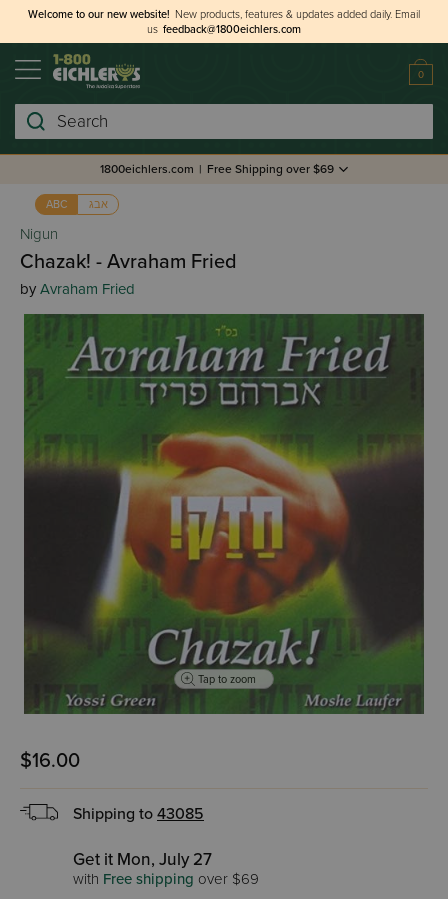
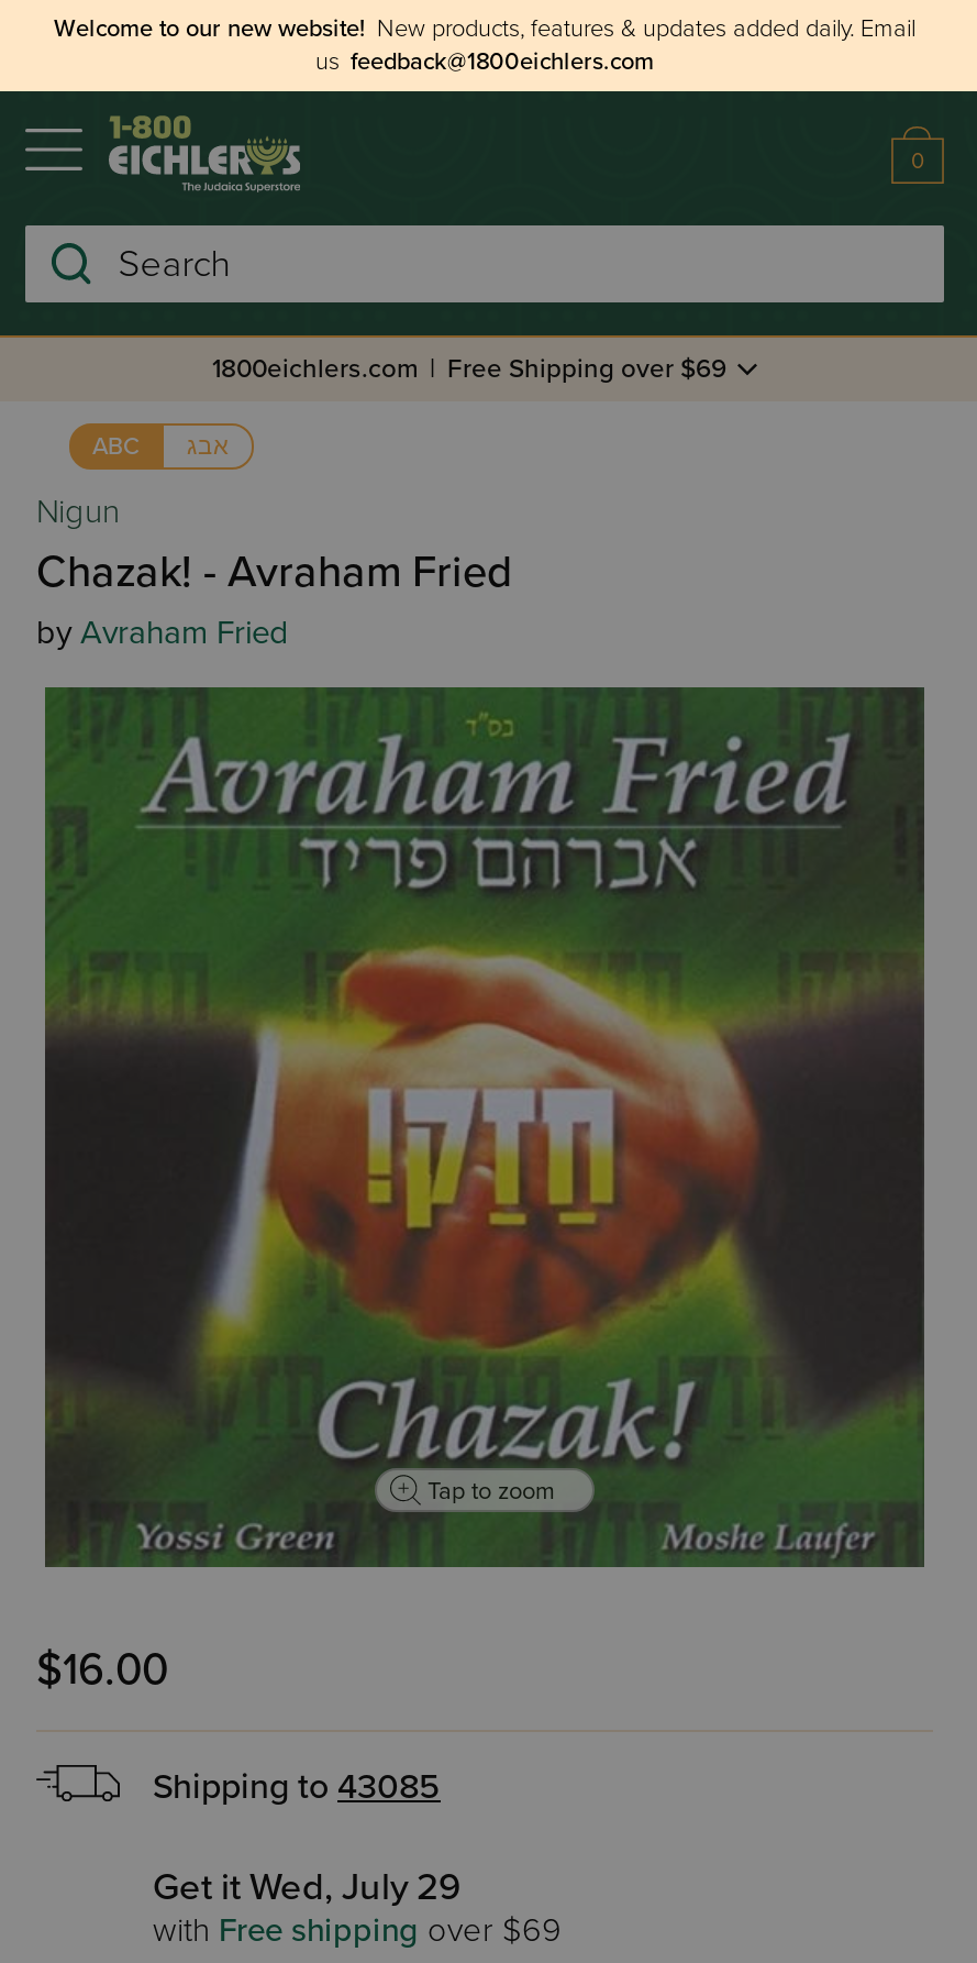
- Get it Mon, July 27
+ Get it Wed, July 29
